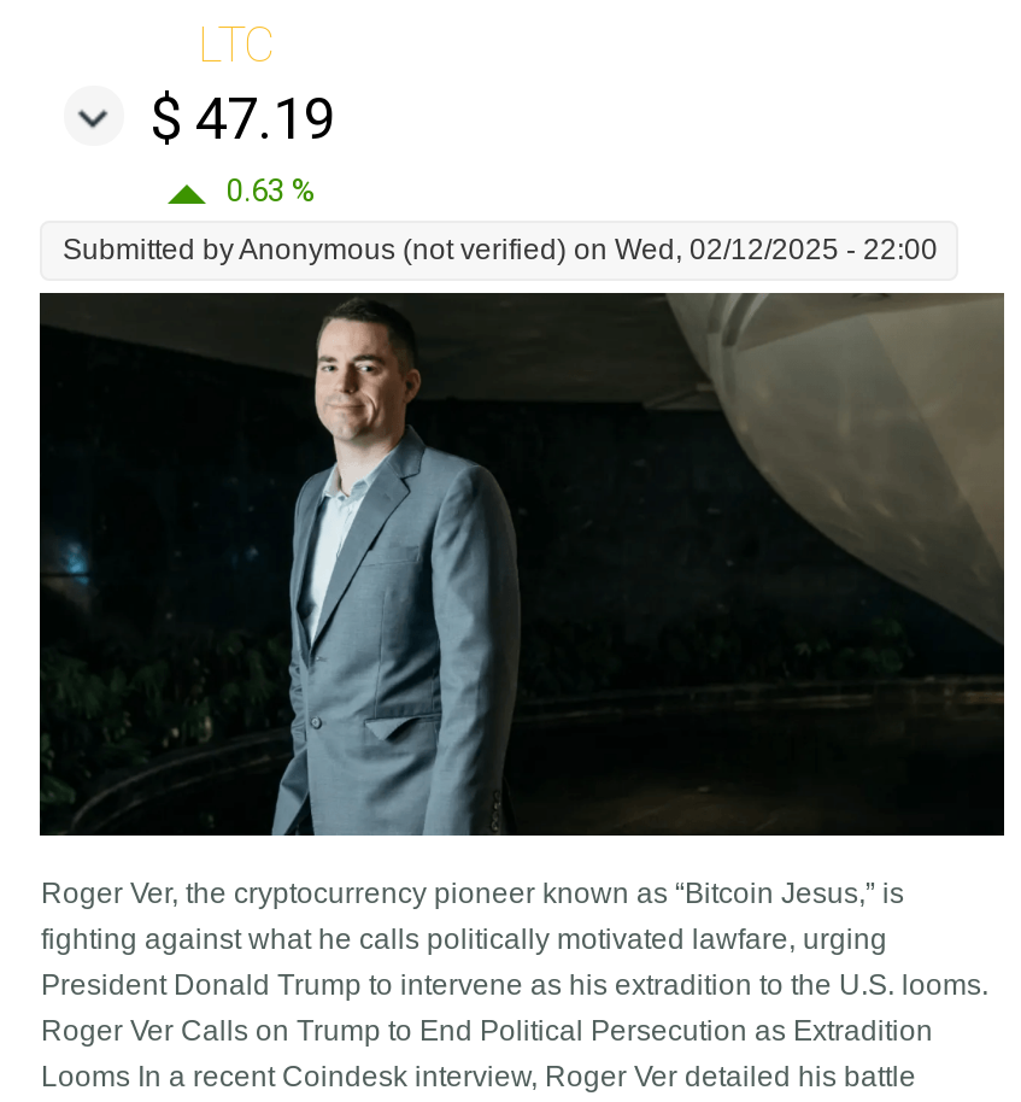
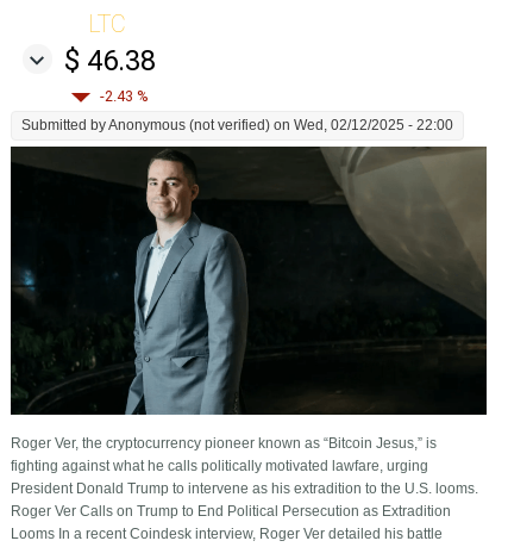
- $ 47.19
+ $ 46.38

- 0.63 %
+ -2.43 %
